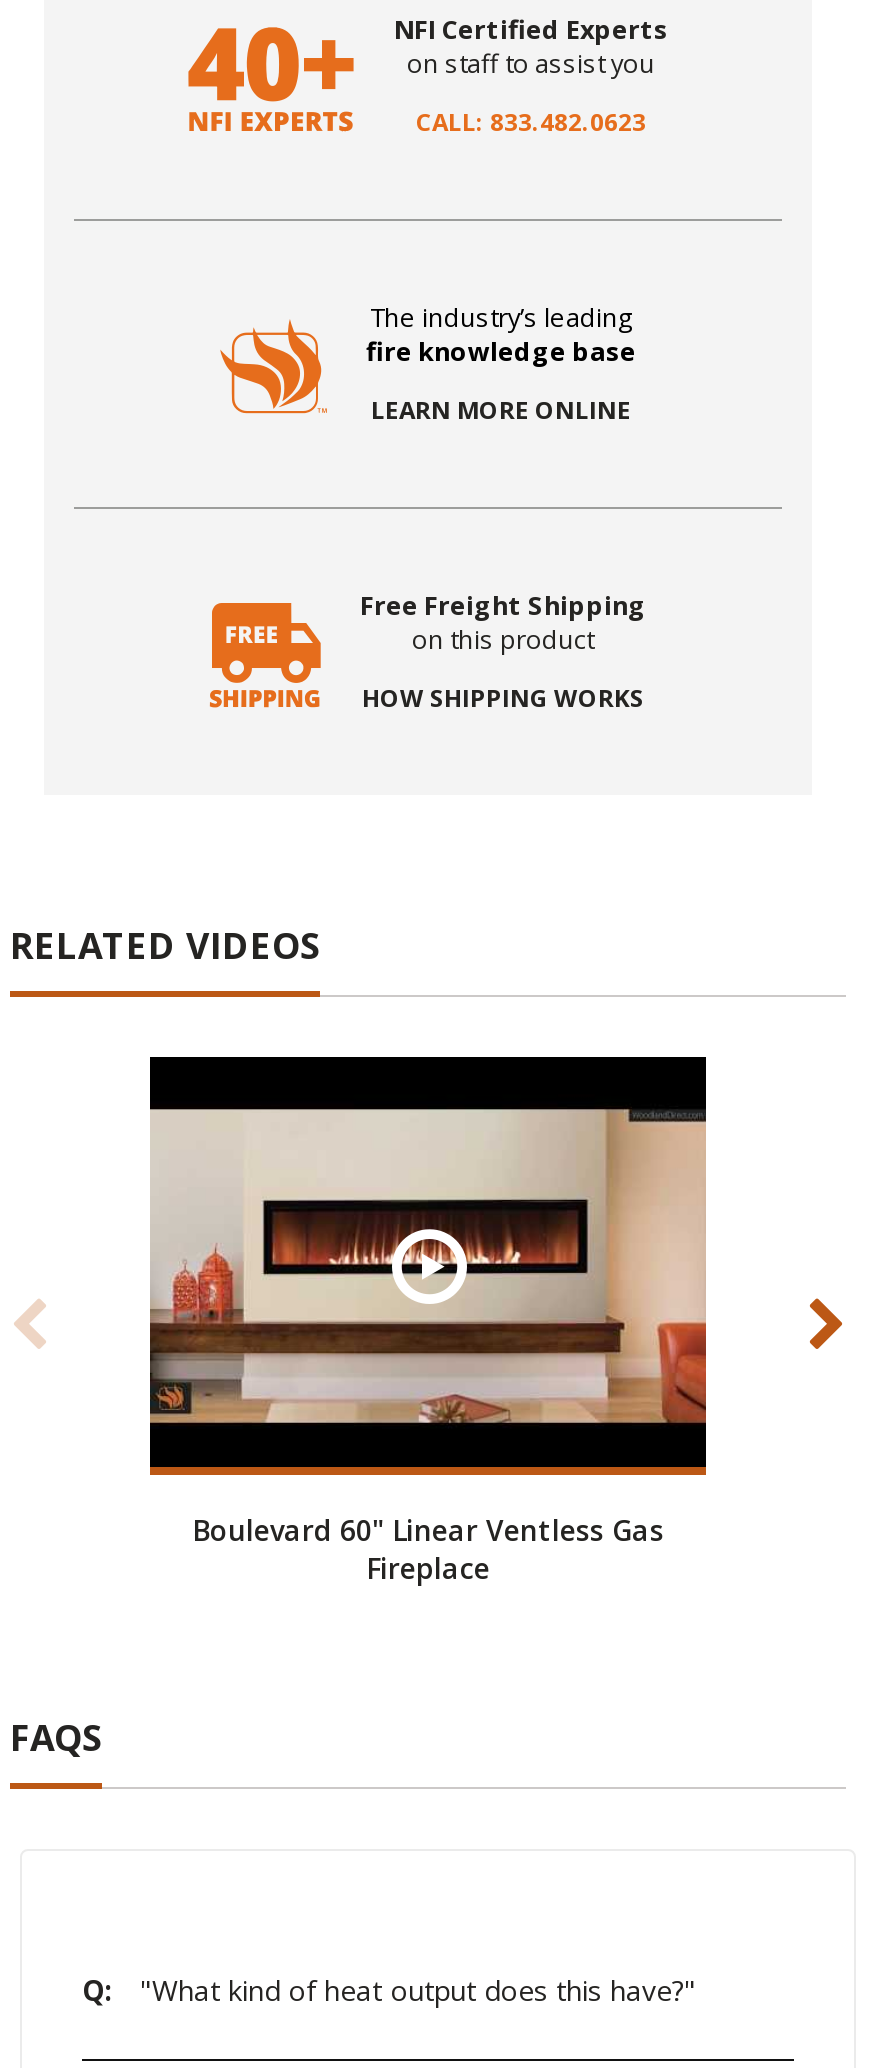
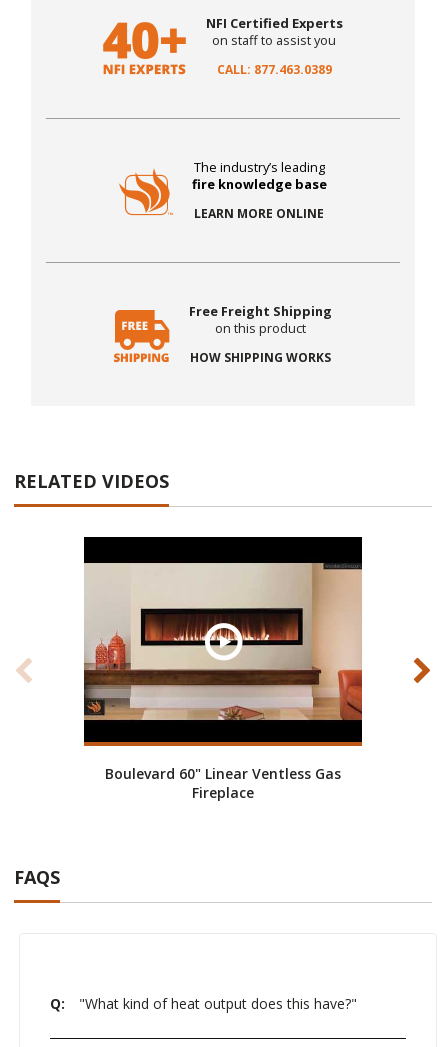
- CALL: 833.482.0623
+ CALL: 877.463.0389
